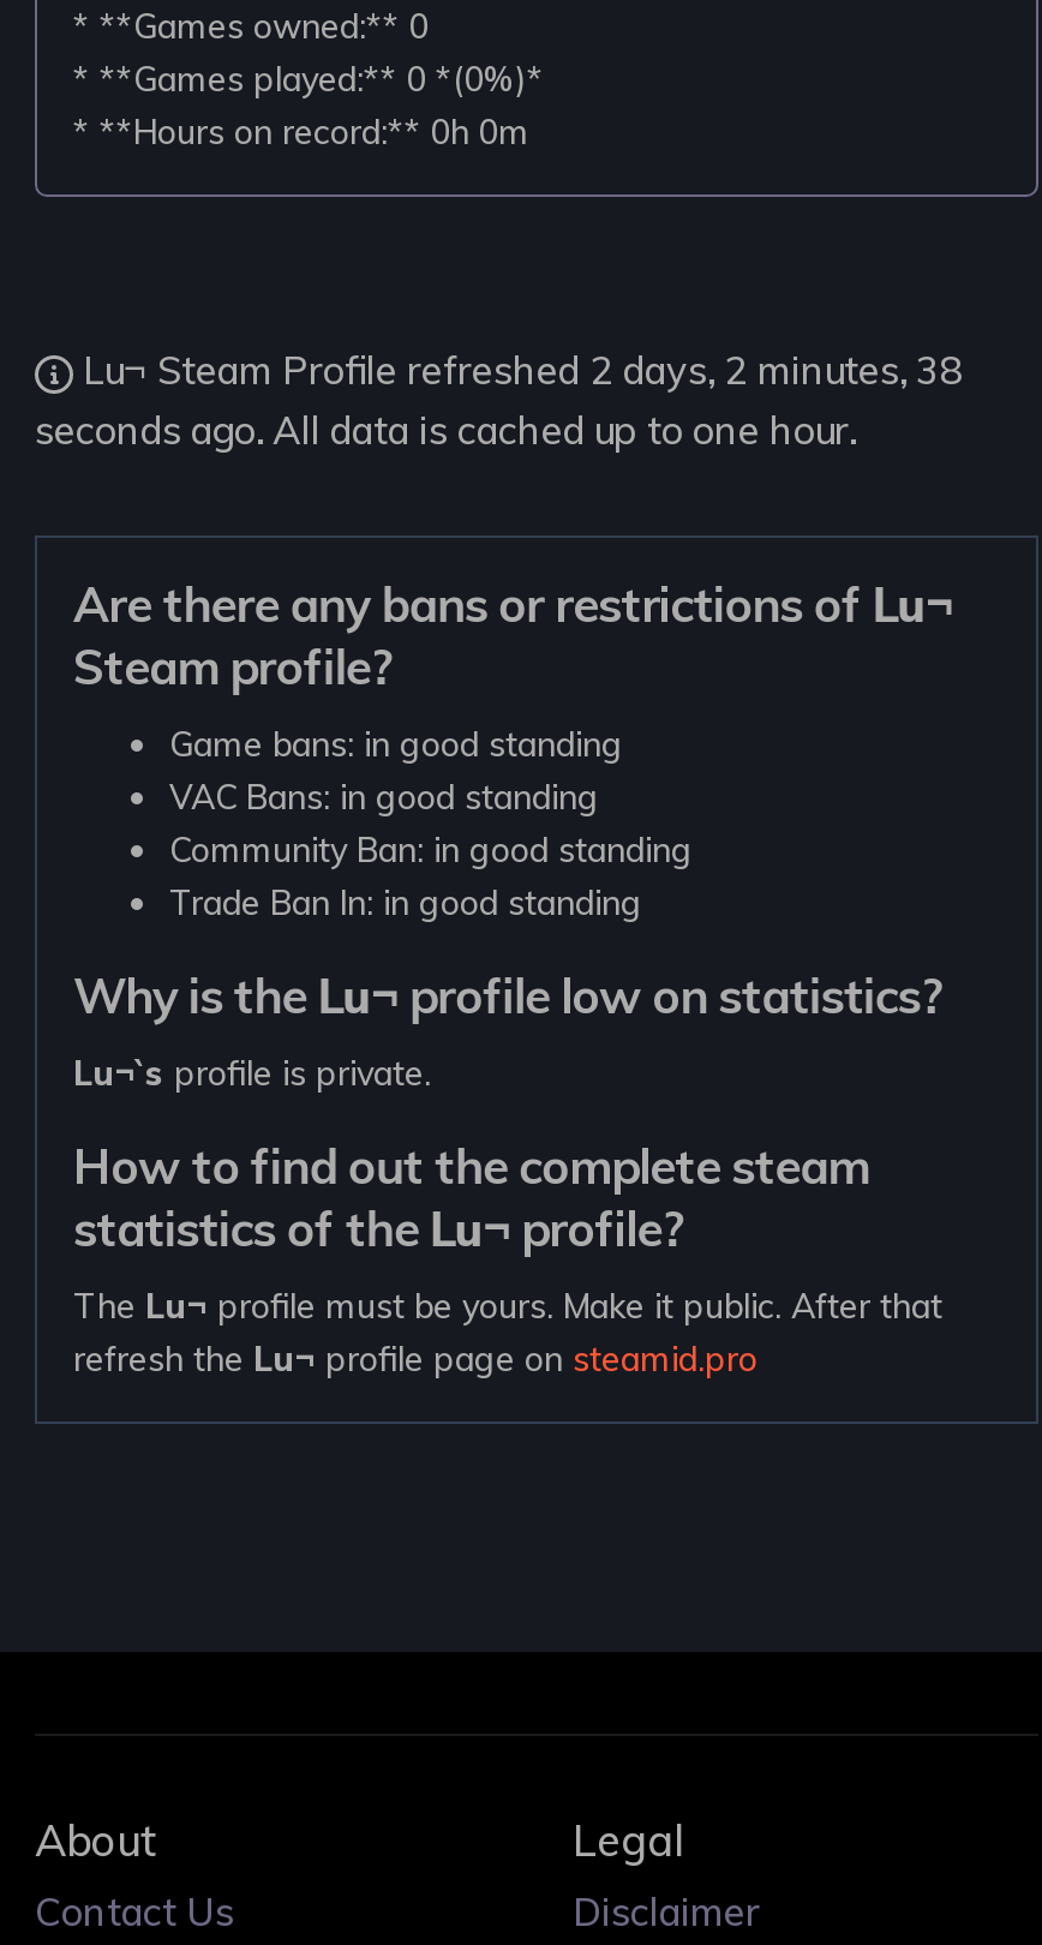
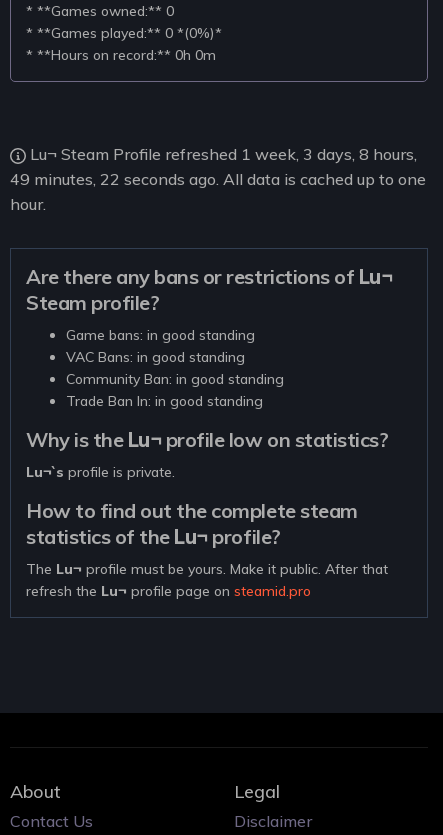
- Lu¬ Steam Profile refreshed 2 days, 2 minutes, 38
- seconds ago. All data is cached up to one hour.
+ Lu¬ Steam Profile refreshed 1 week, 3 days, 8 hours,
+ 49 minutes, 22 seconds ago. All data is cached up to one
+ hour.
